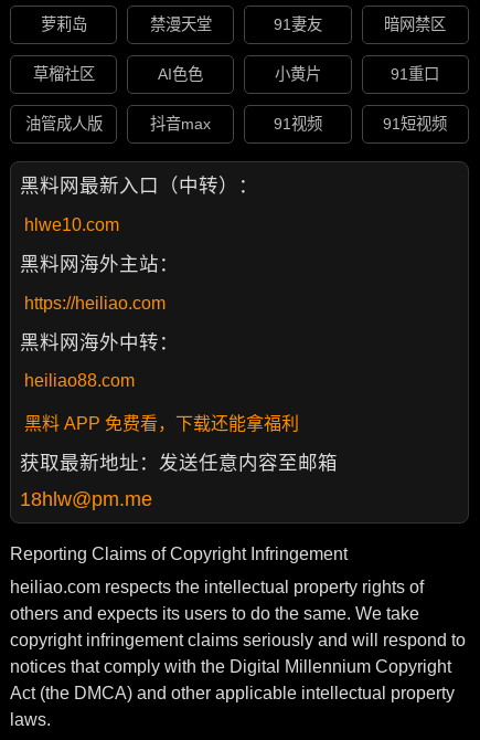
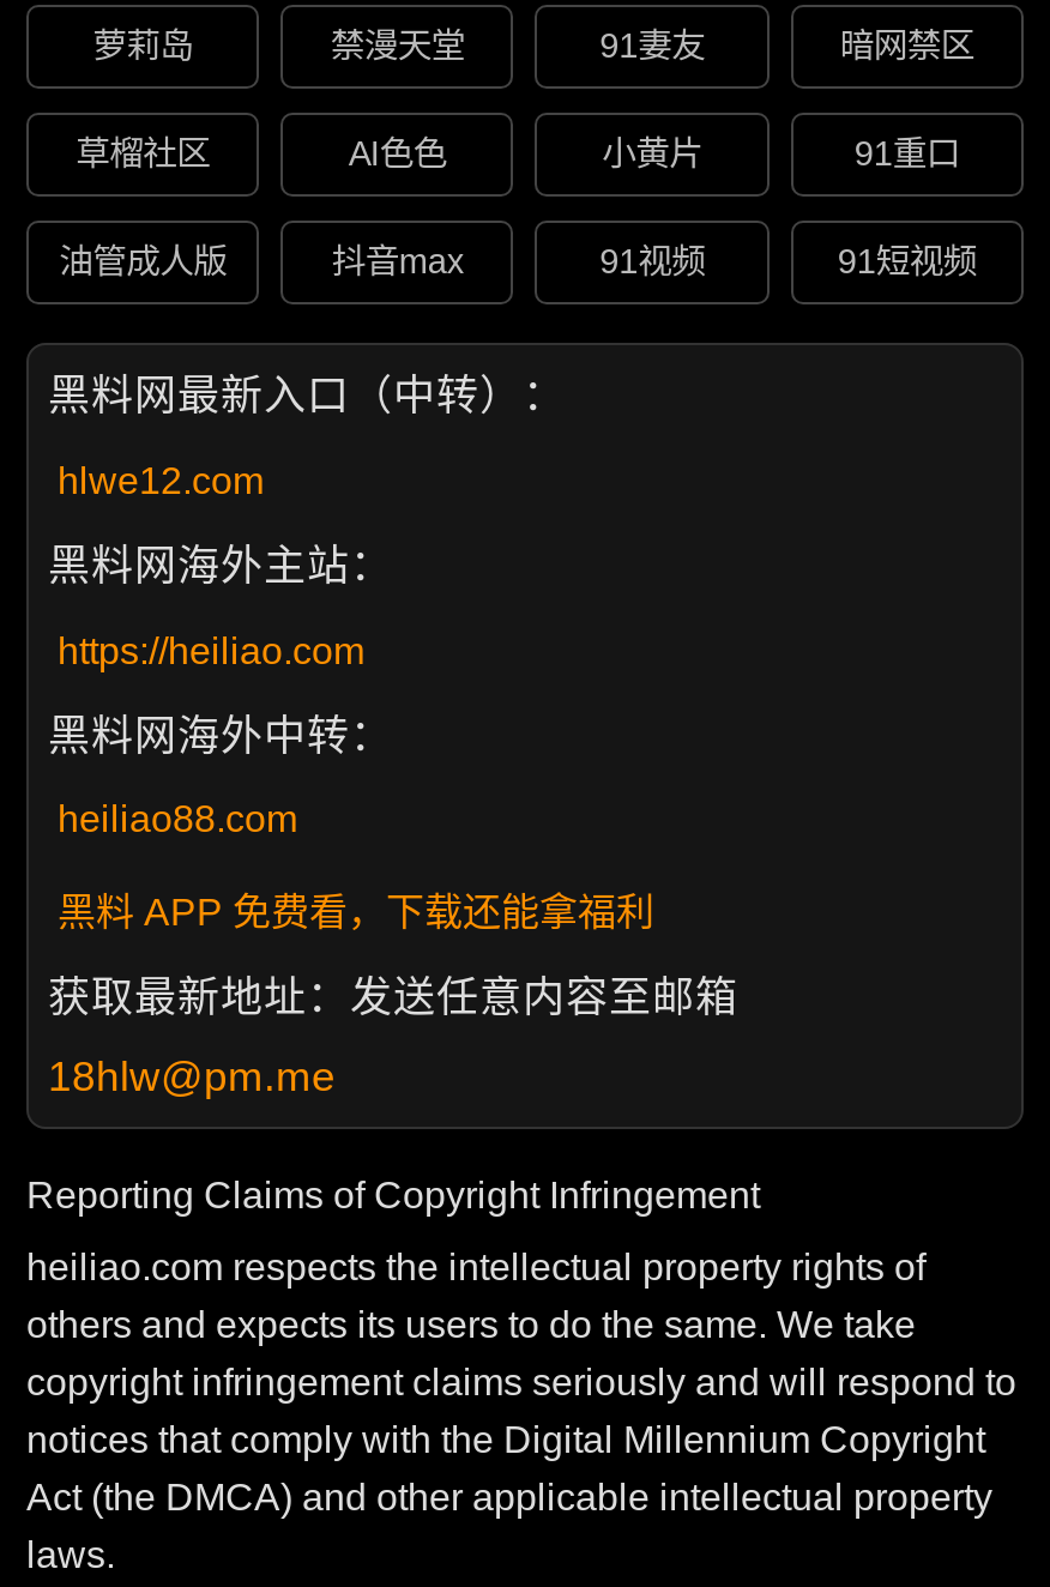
- hlwe10.com
+ hlwe12.com
